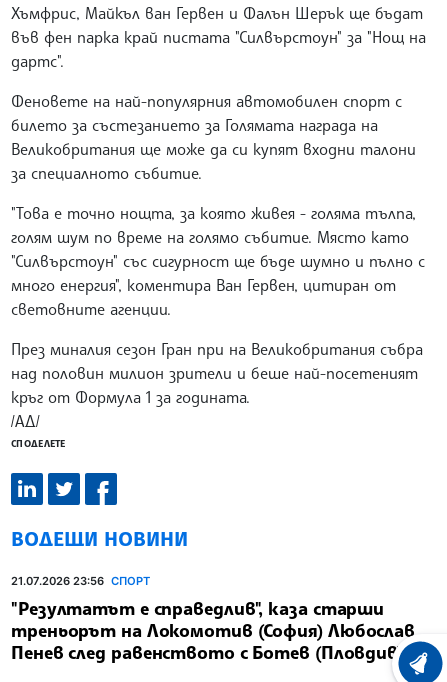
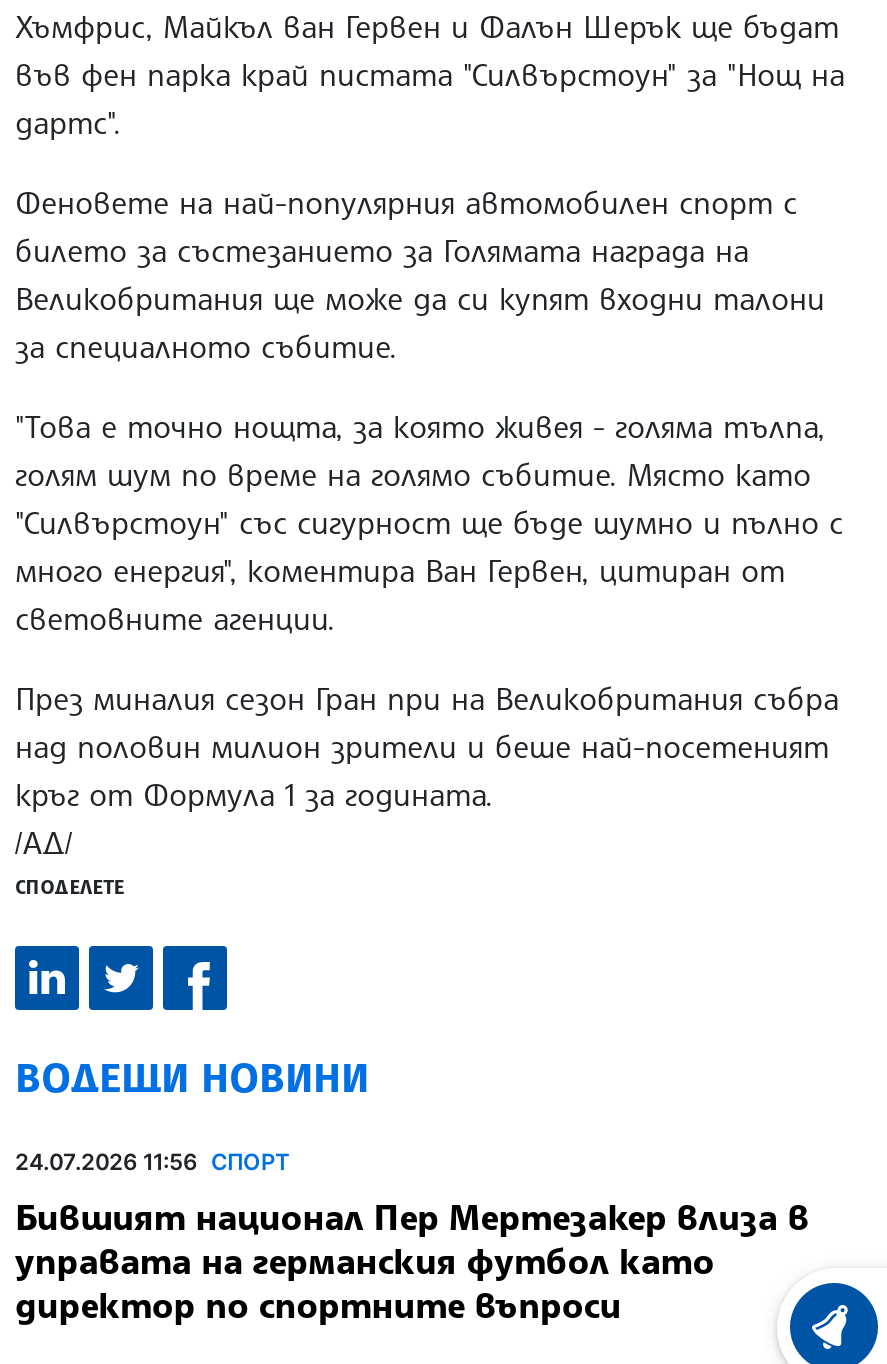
- 21.07.2026 23:56 СПОРТ
- "Резултатът е справедлив", каза старши
- треньорът на Локомотив (София) Любослав
- Пенев след равенството с Ботев (Пловдив)
+ 24.07.2026 11:56 СПОРТ
+ Бившият национал Пер Мертезакер влиза в
+ управата на германския футбол като
+ директор по спортните въпроси
